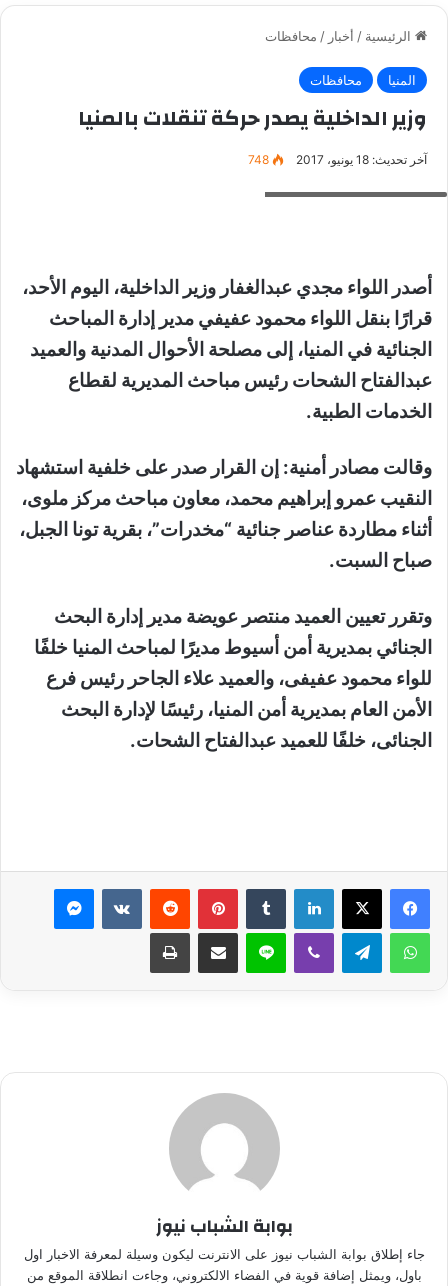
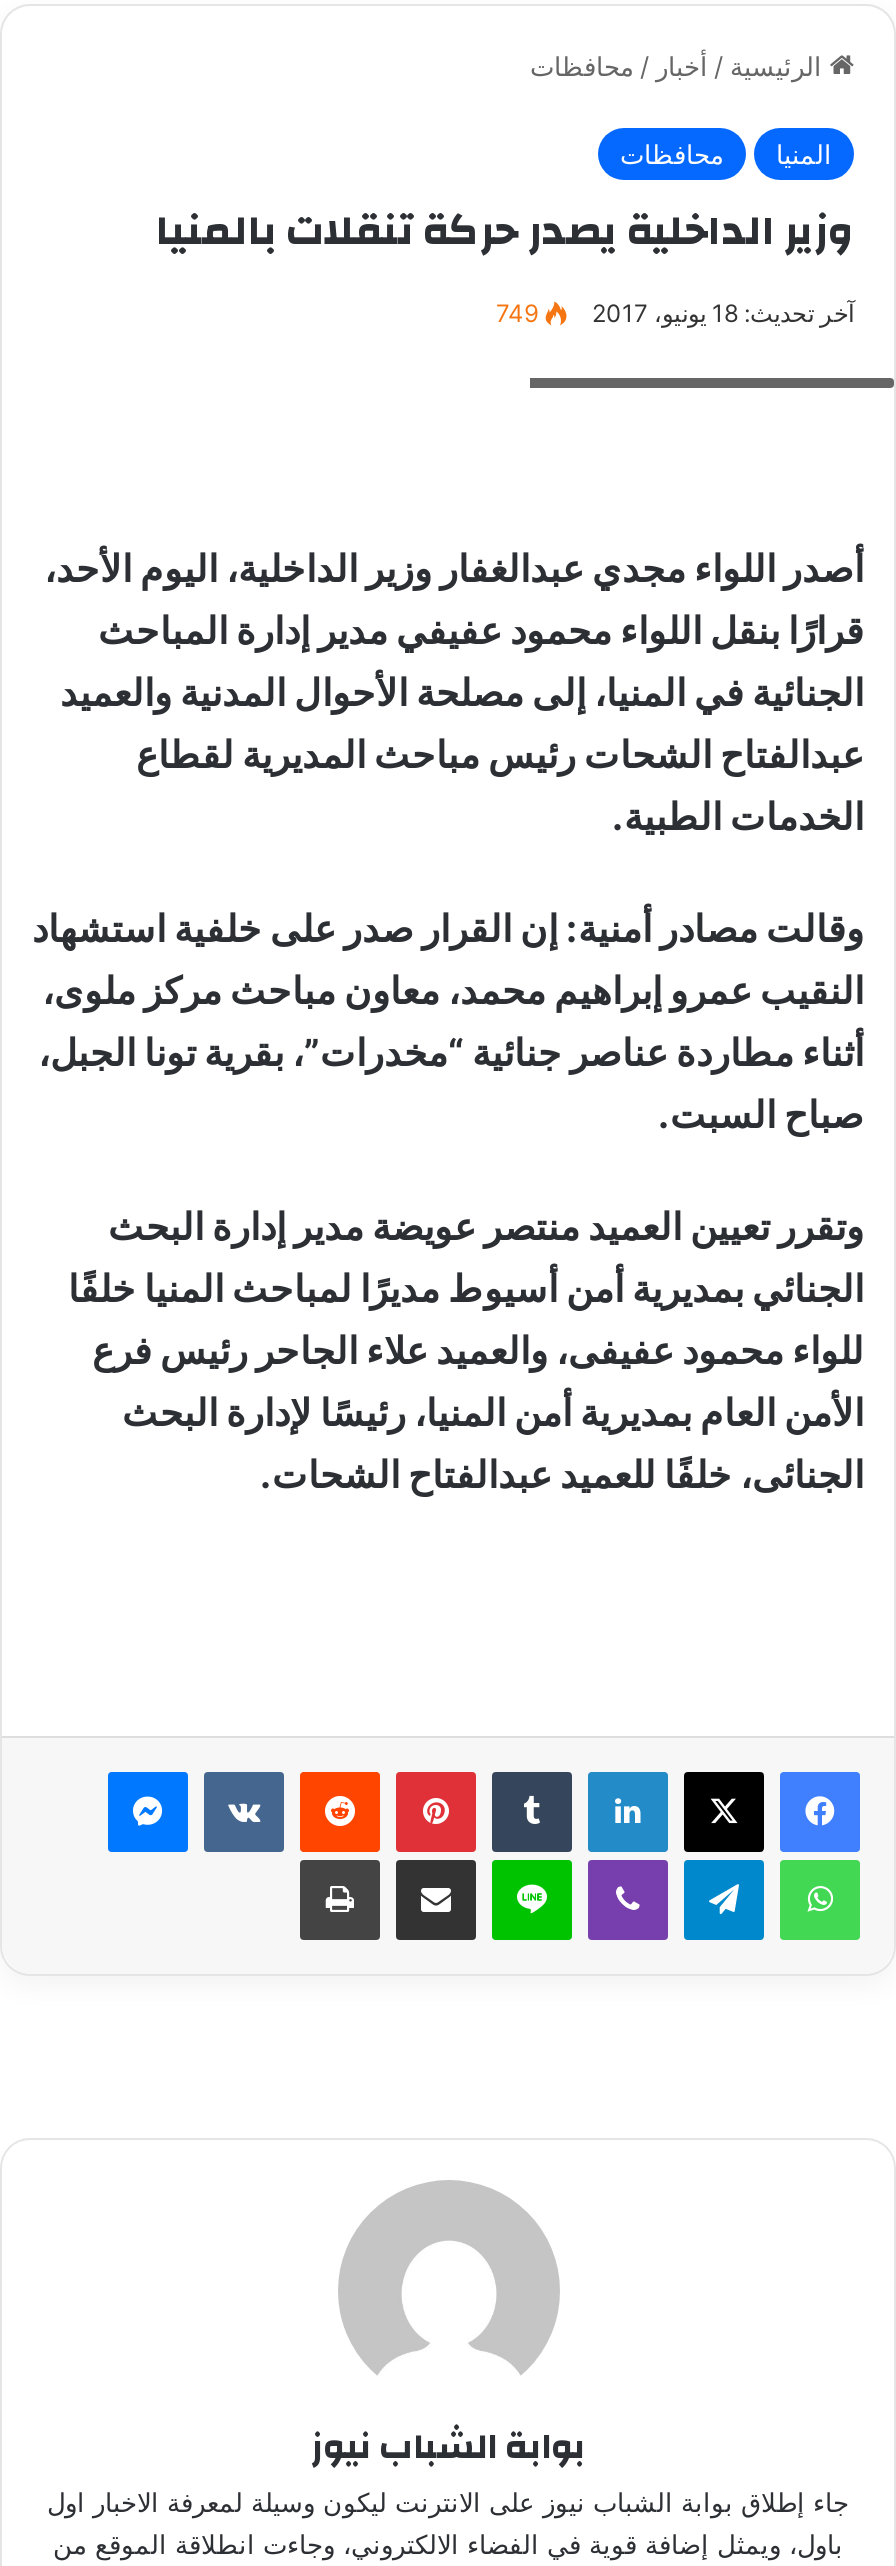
- 748
+ 749
